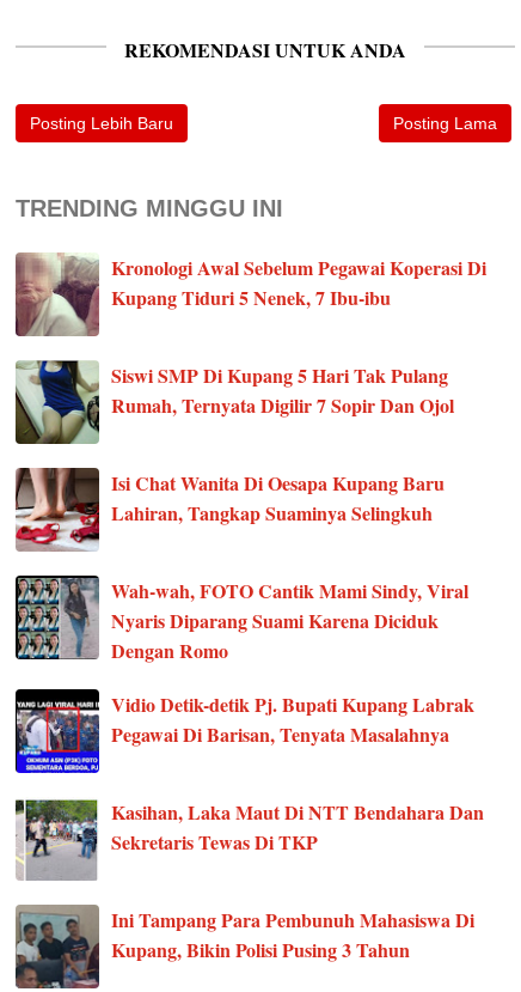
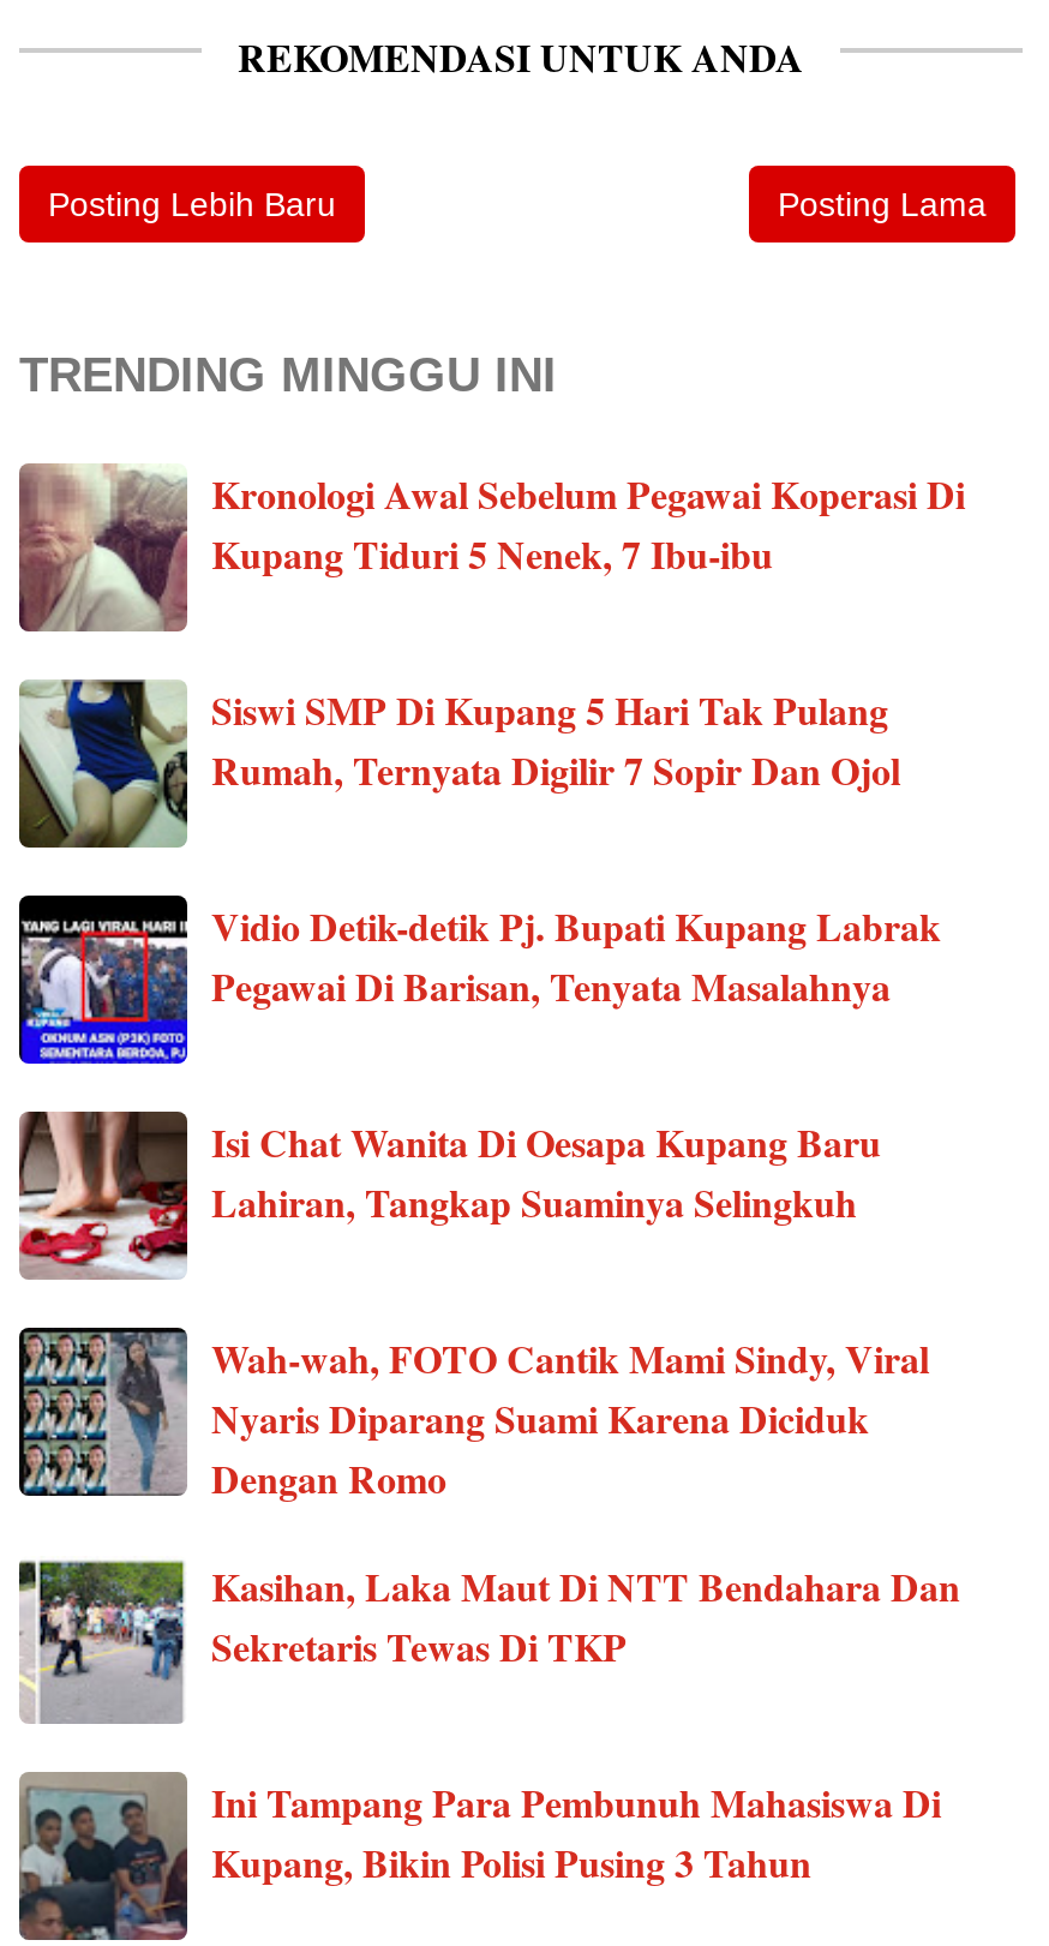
moved down: [image] | Isi Chat Wanita Di Oesapa Kupang Baru | Lahiran, Tangkap Suaminya Selingkuh | Wah-wah, FOTO Cantik Mami Sindy, Viral | Nyaris Diparang Suami Karena Diciduk | Dengan Romo

moved up: [image] | Vidio Detik-detik Pj. Bupati Kupang Labrak | Pegawai Di Barisan, Tenyata Masalahnya
